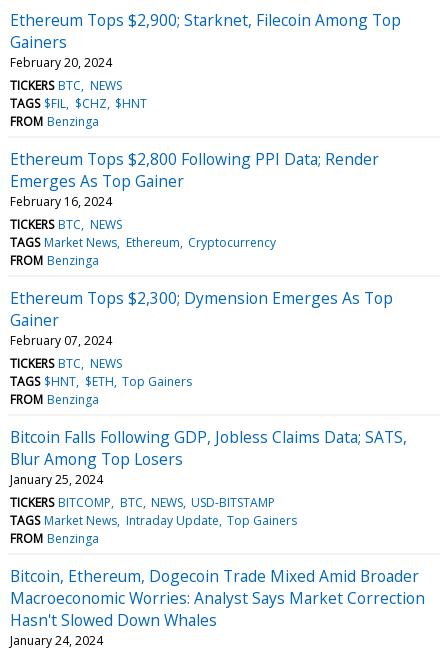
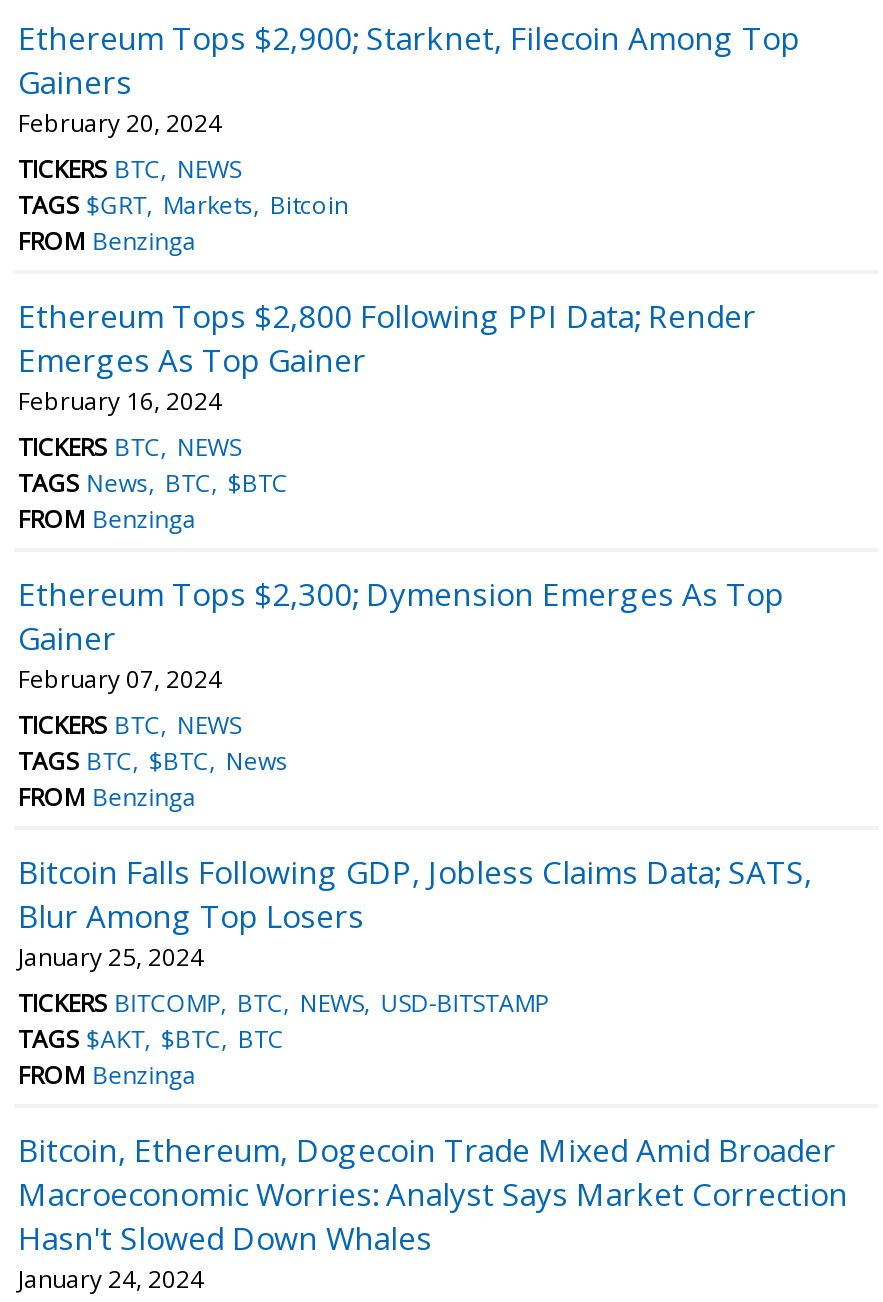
- TAGS $FIL $CHZ $HNT
+ TAGS $GRT Markets Bitcoin

- TAGS Market News Ethereum Cryptocurrency
+ TAGS News BTC $BTC

- TAGS $HNT $ETH Top Gainers
+ TAGS BTC $BTC News

- TAGS Market News Intraday Update Top Gainers
+ TAGS $AKT $BTC BTC
